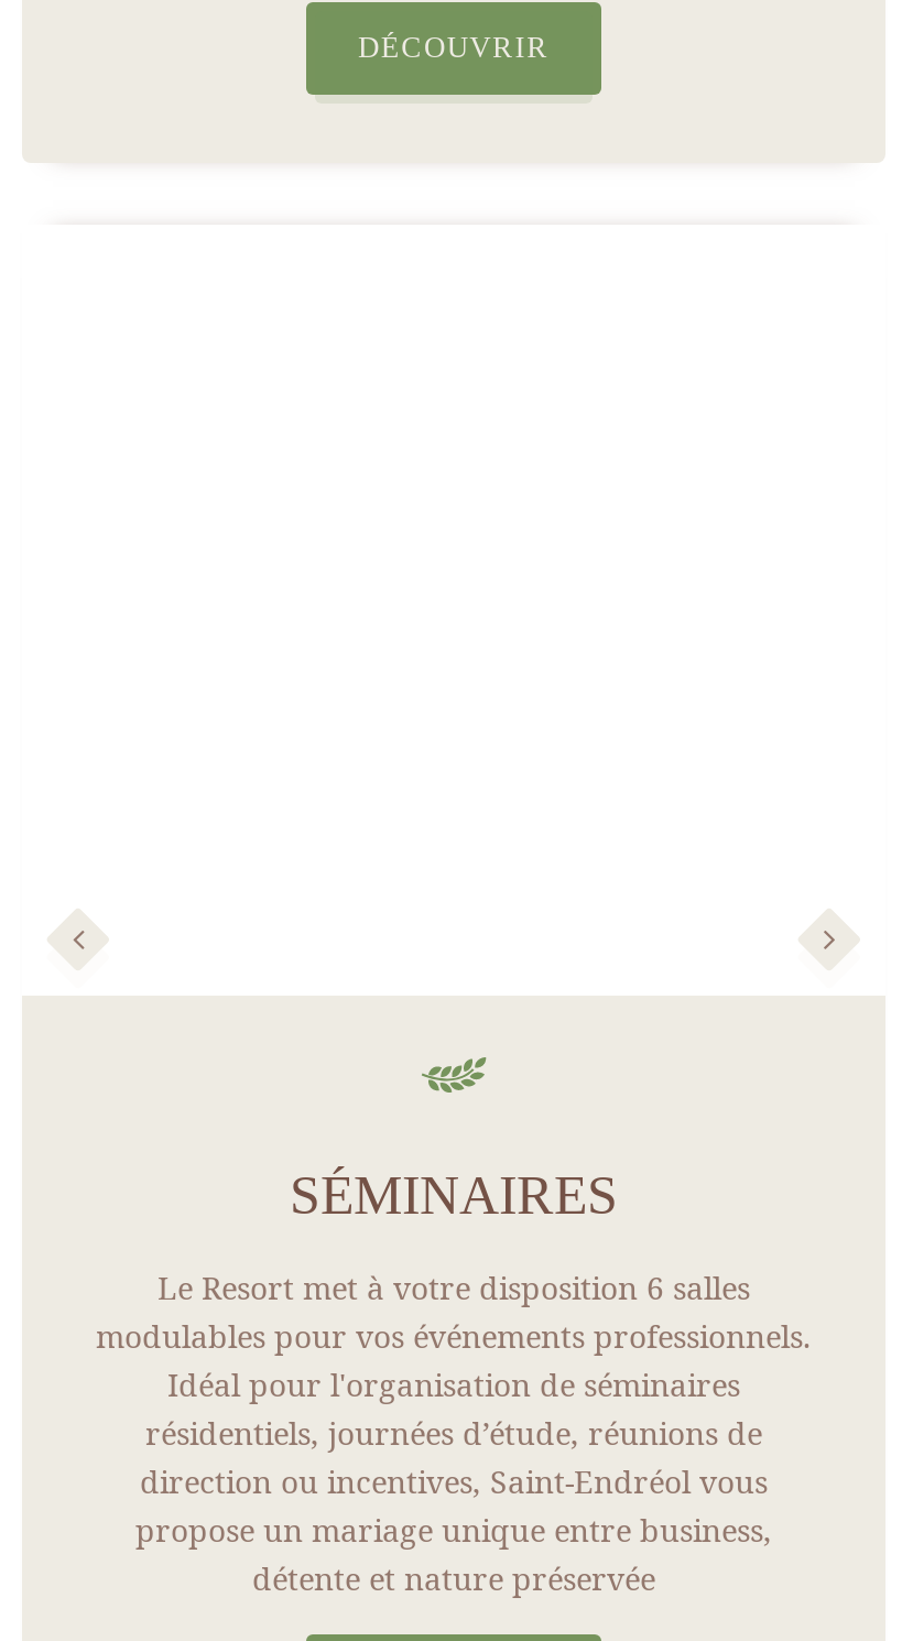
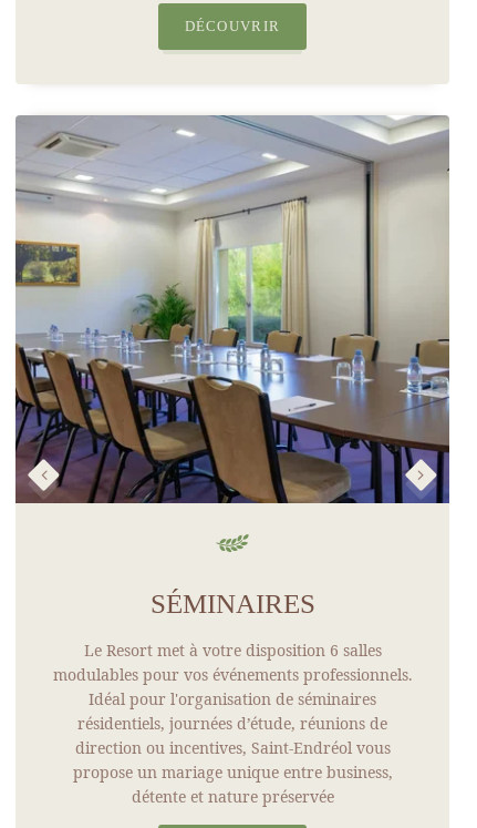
+ [image]
